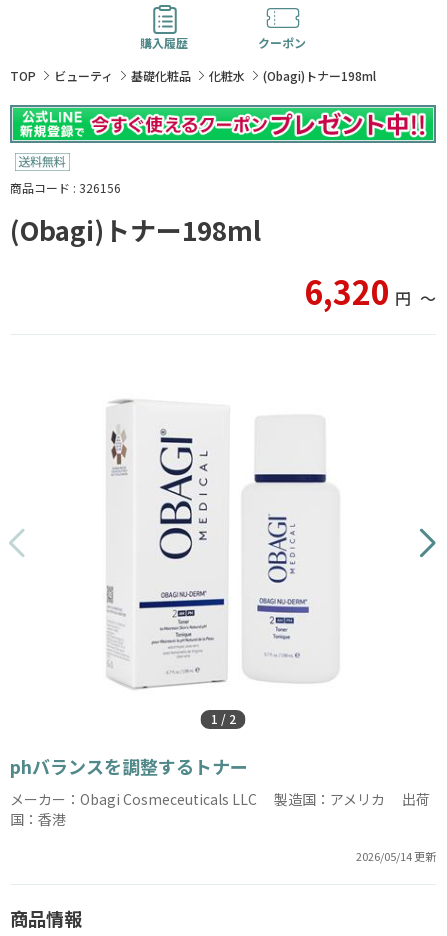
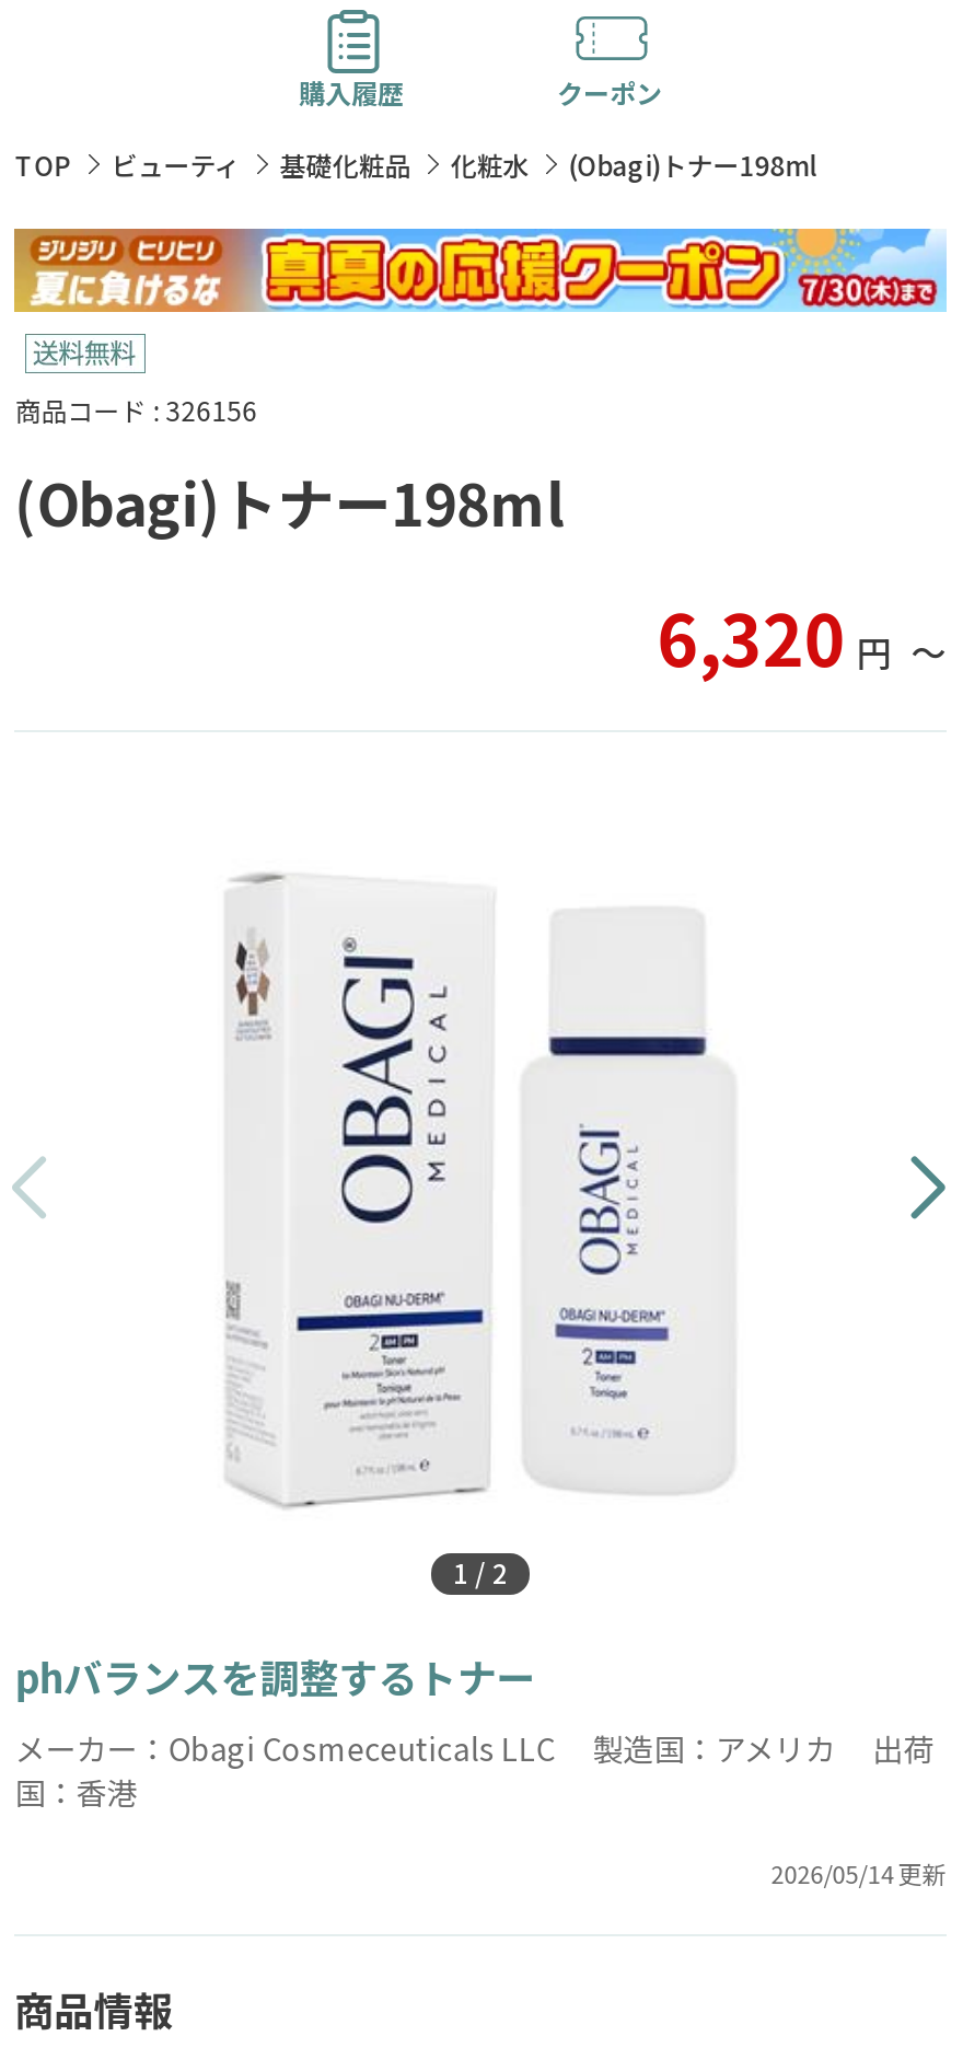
- [image]
+ [image]
